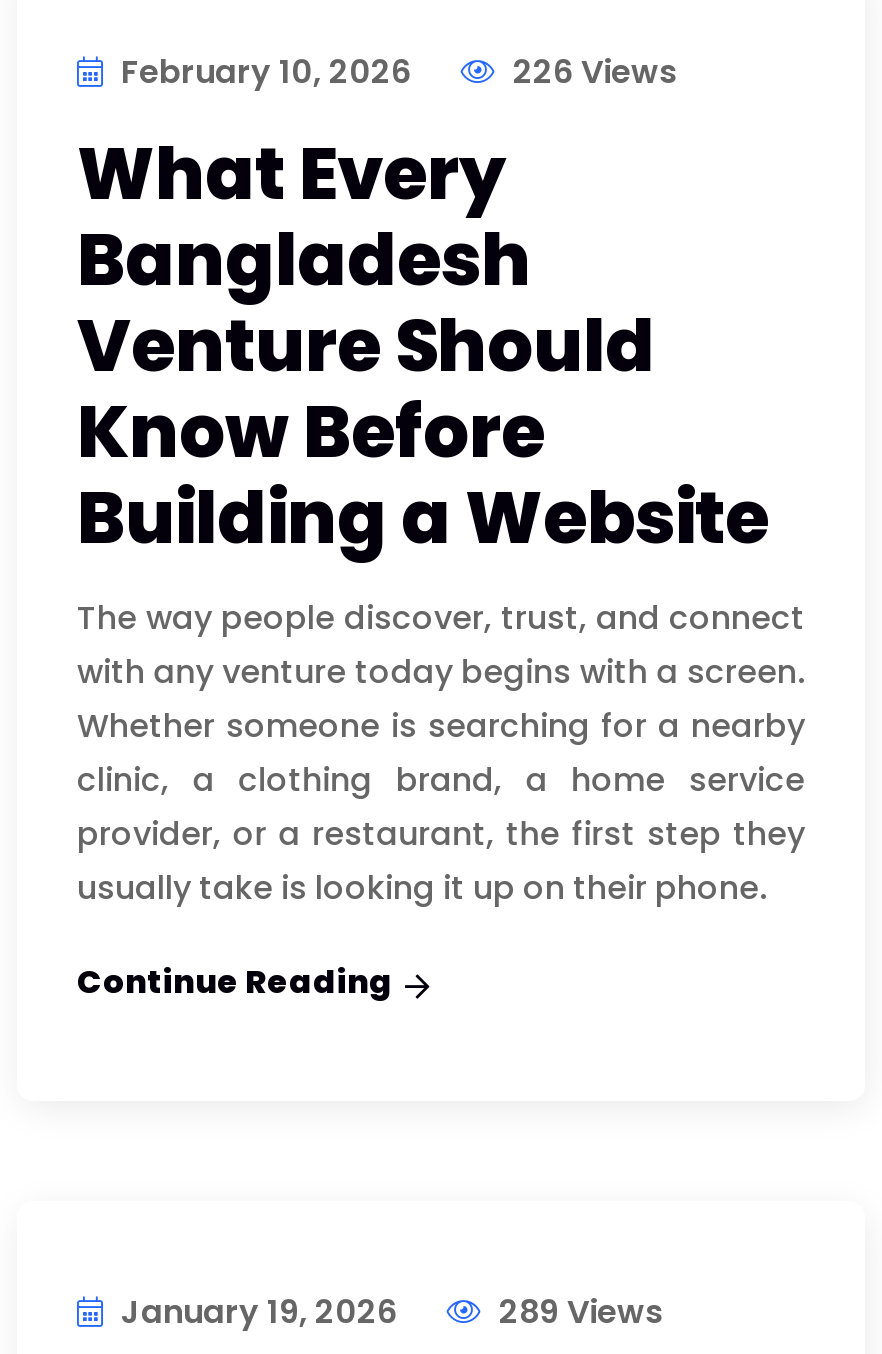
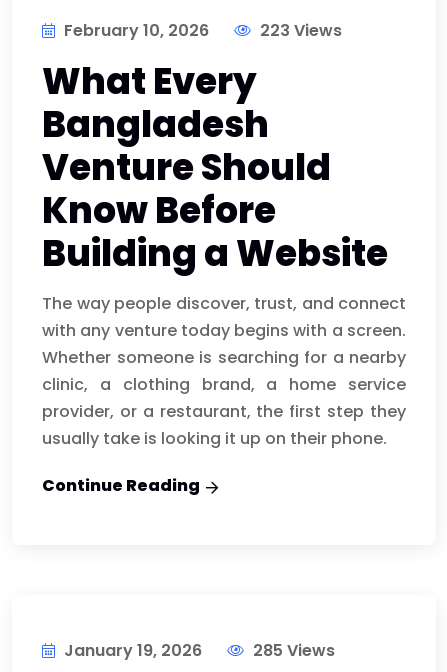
- 226 Views
+ 223 Views

- 289 Views
+ 285 Views
